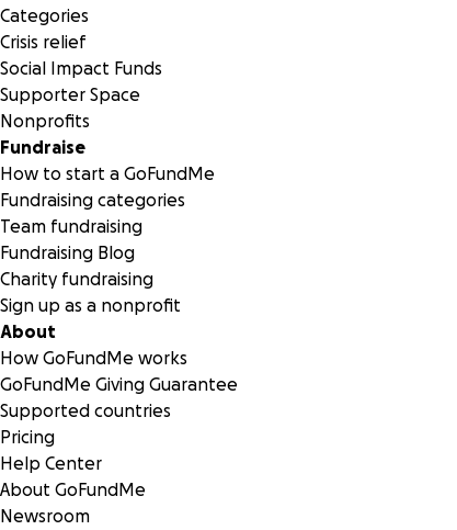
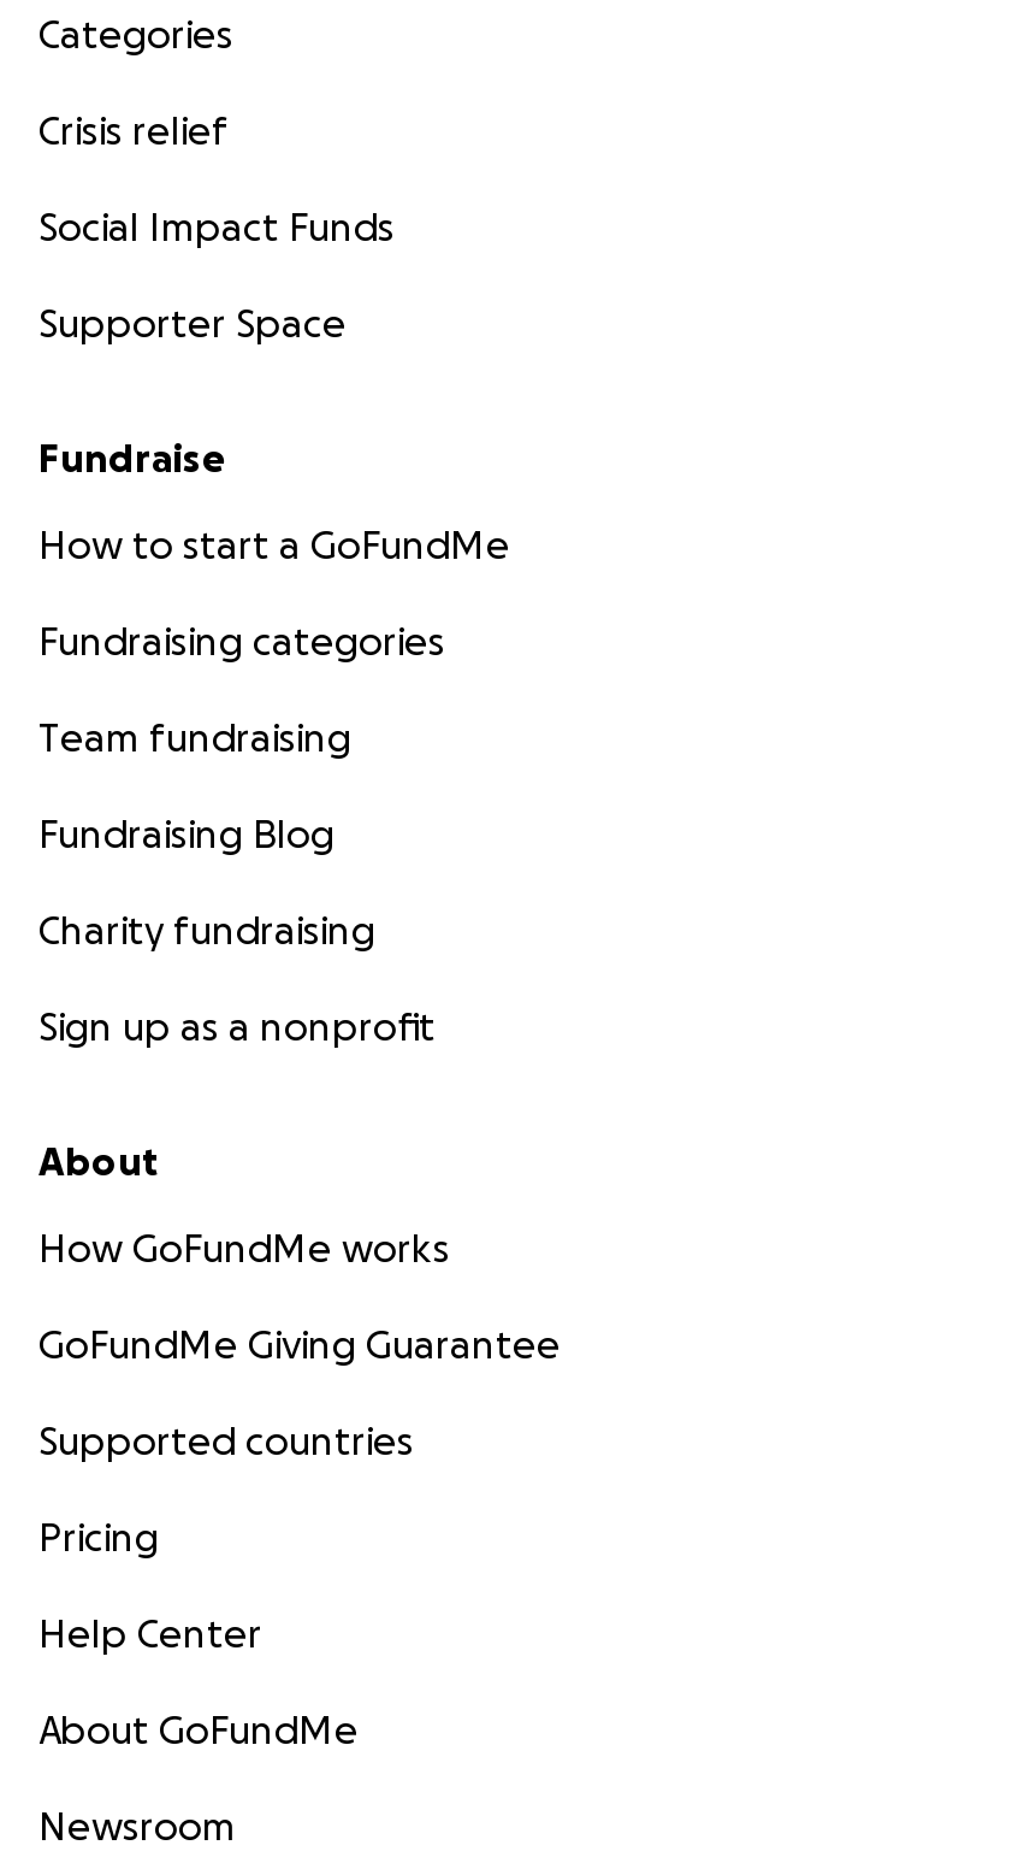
- Nonprofits
